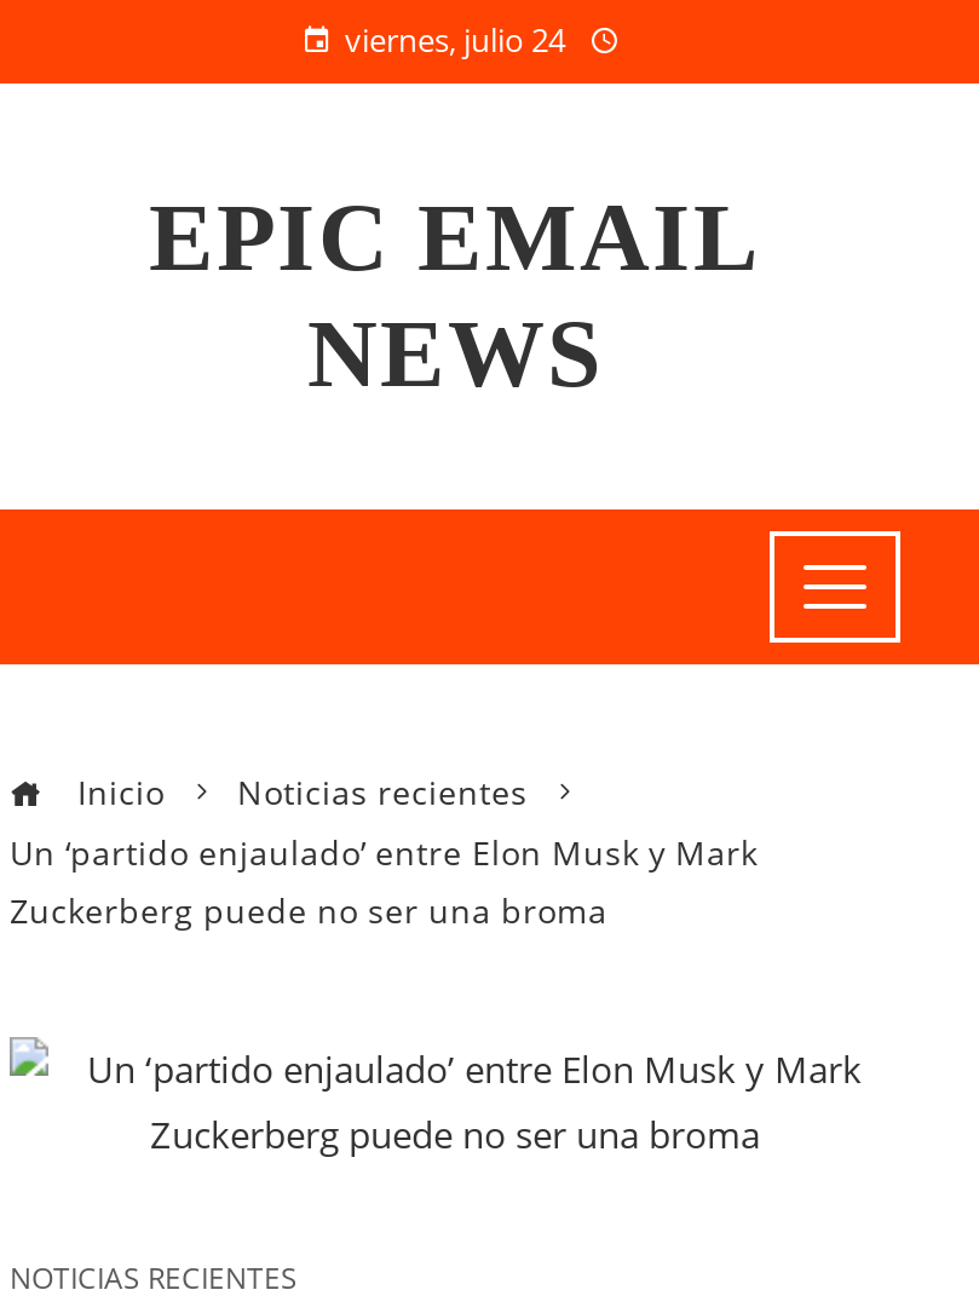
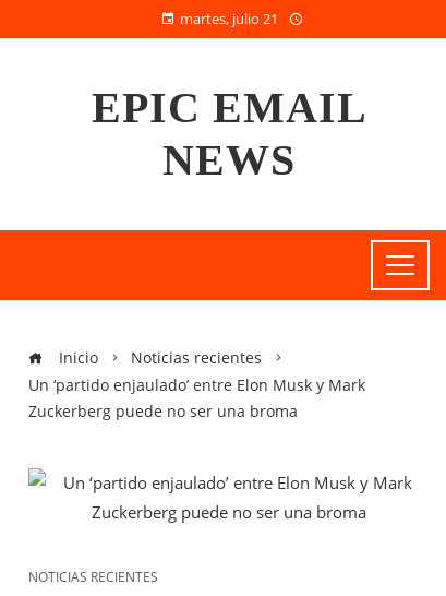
- viernes, julio 24
+ martes, julio 21
